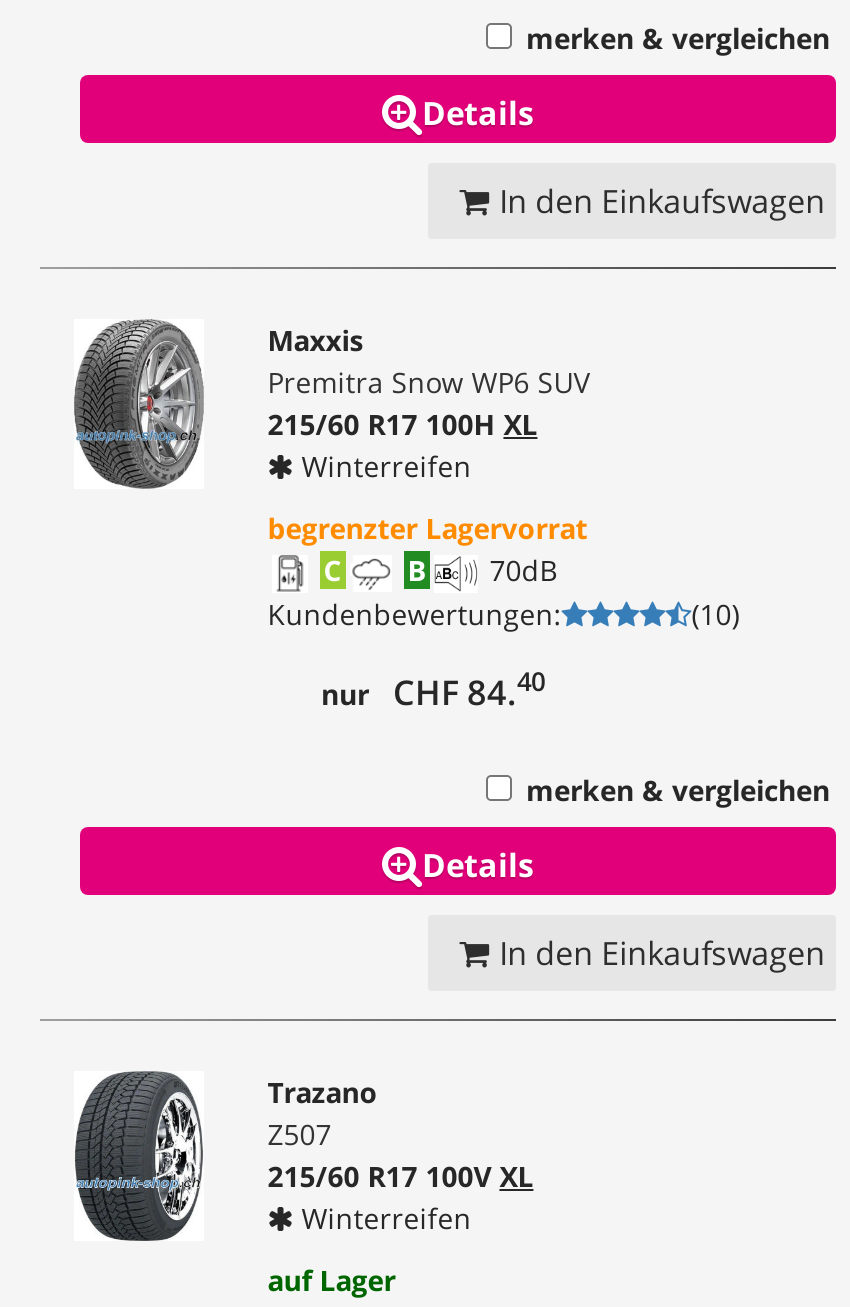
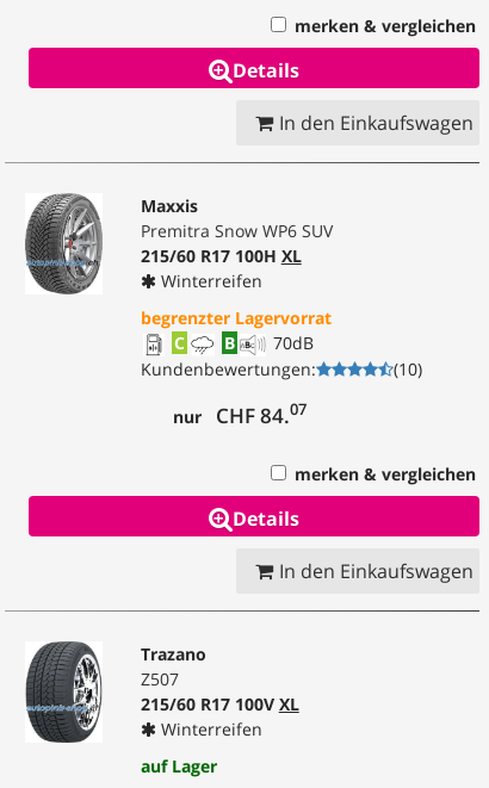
- nur CHF 84.40
+ nur CHF 84.07
